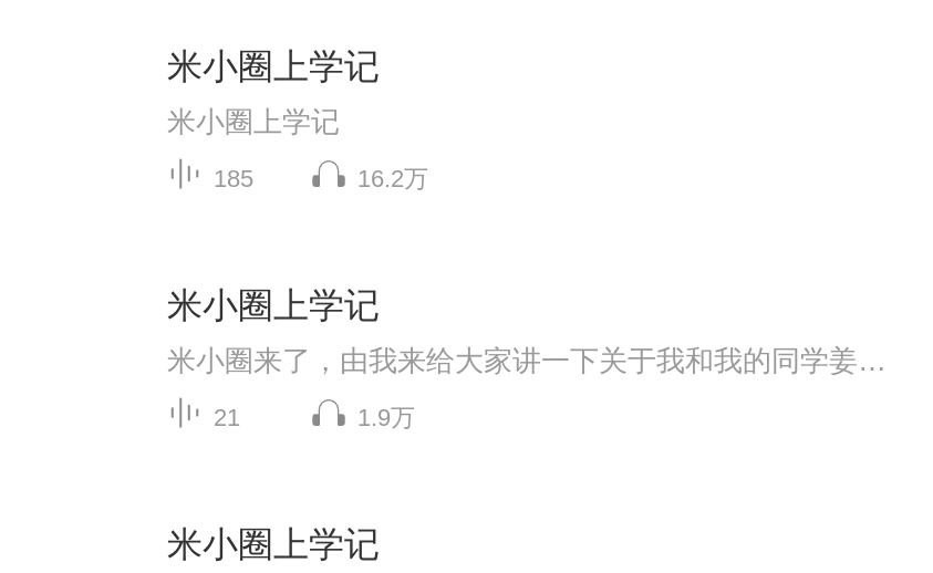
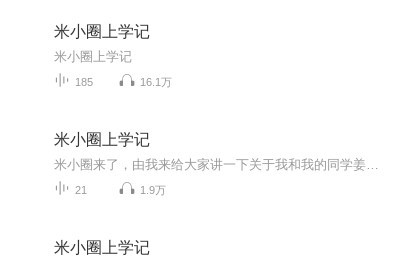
- 16.2万
+ 16.1万
